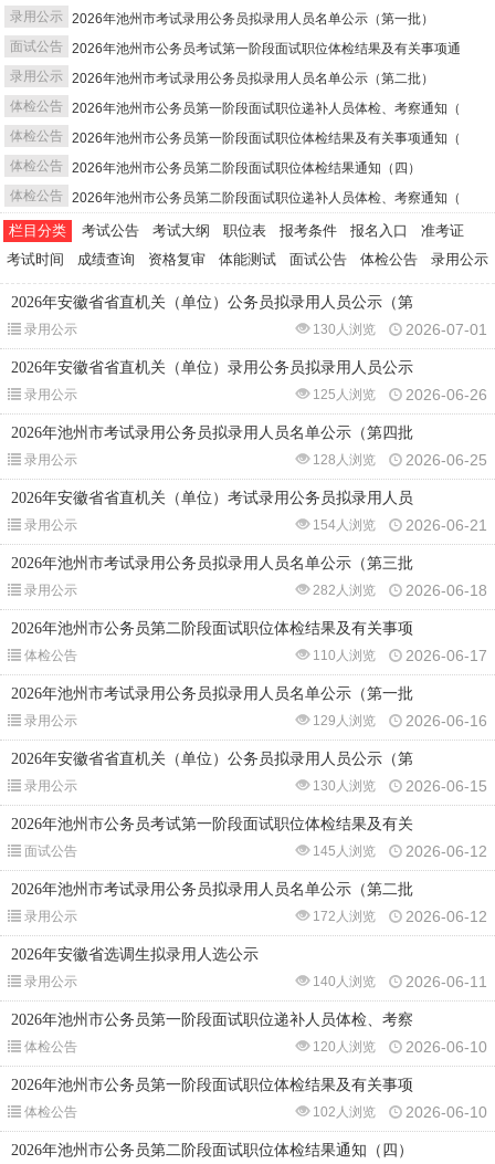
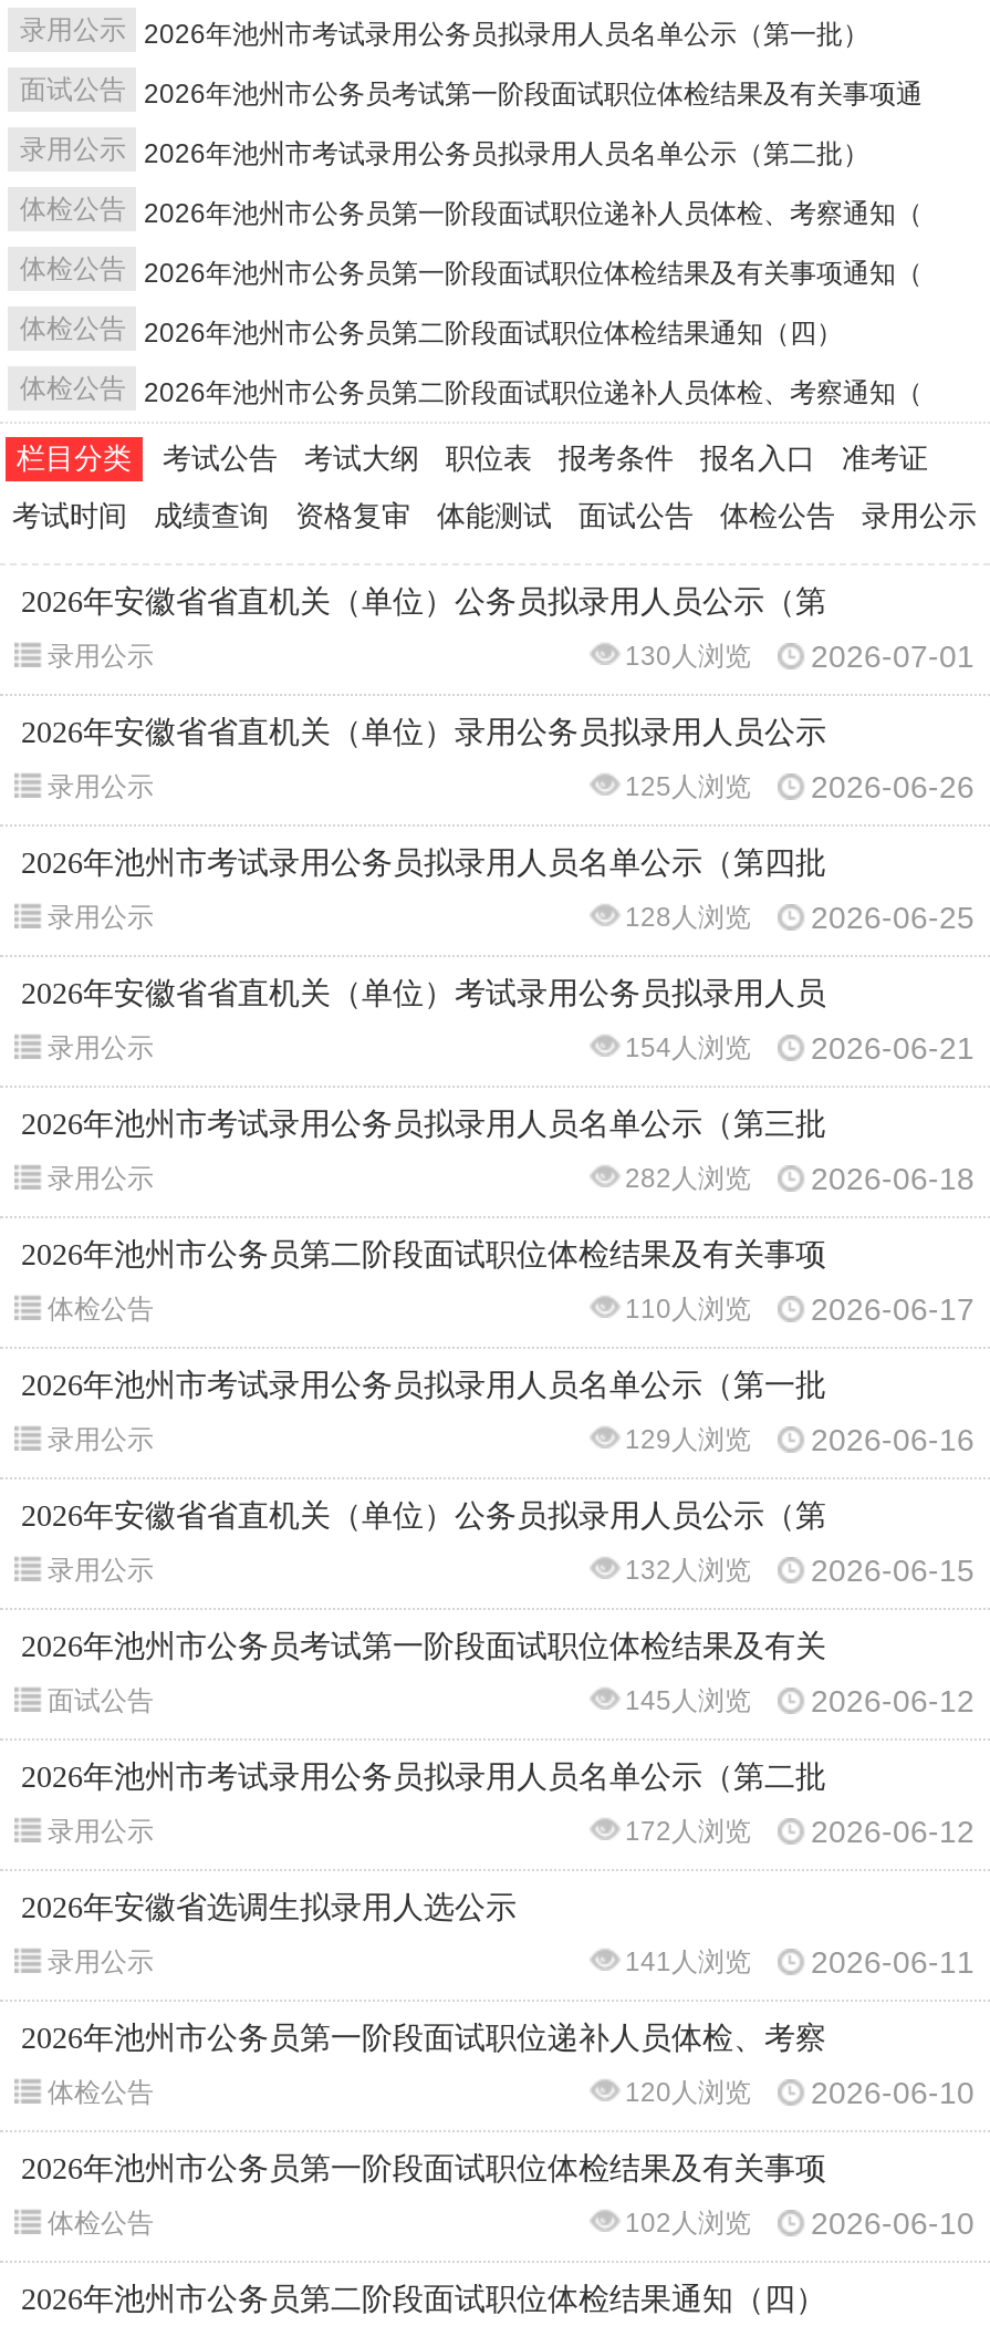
- 130人浏览 2026-06-15
+ 132人浏览 2026-06-15

- 140人浏览 2026-06-11
+ 141人浏览 2026-06-11
